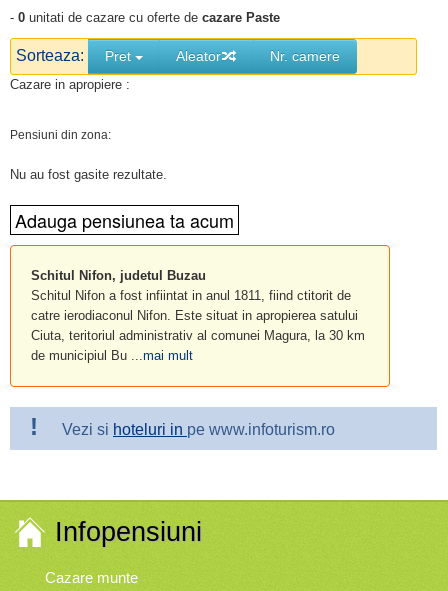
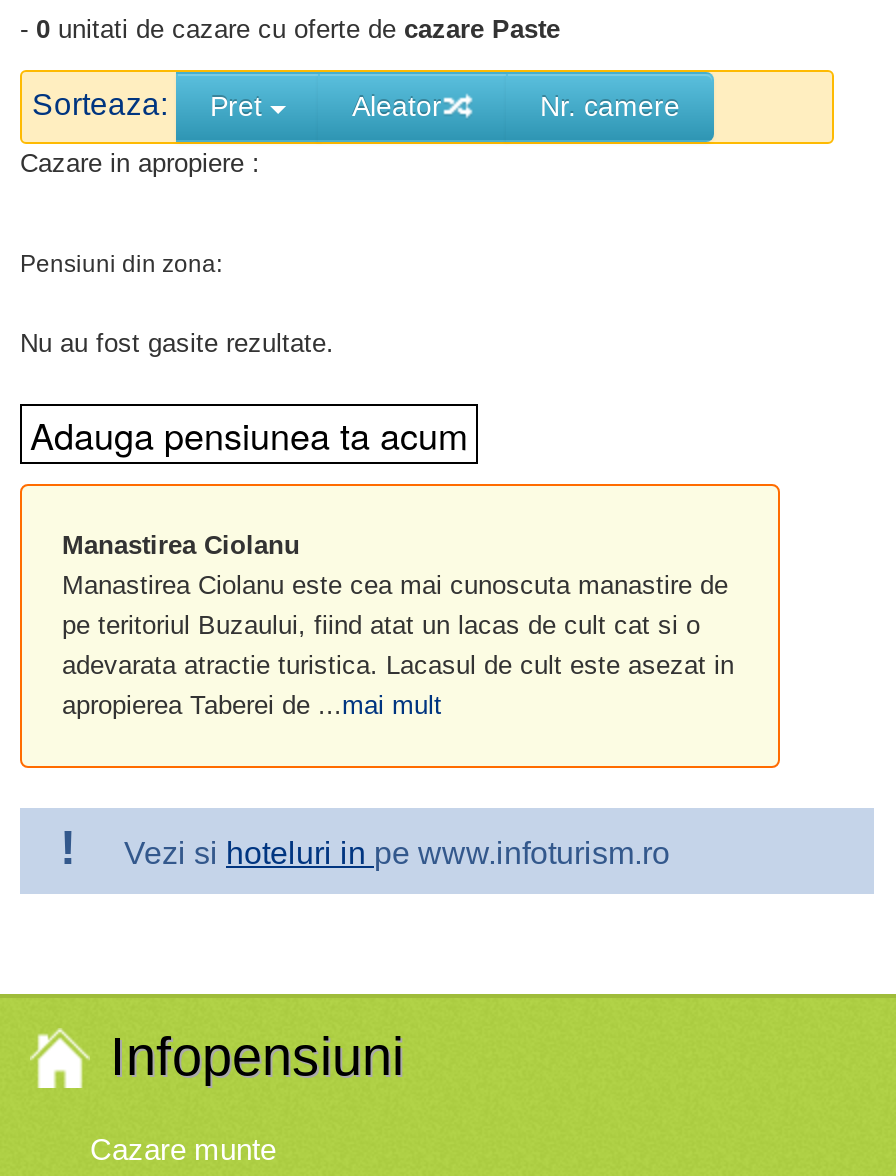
- Schitul Nifon, judetul Buzau
- Schitul Nifon a fost infiintat in anul 1811, fiind ctitorit de
- catre ierodiaconul Nifon. Este situat in apropierea satului
- Ciuta, teritoriul administrativ al comunei Magura, la 30 km
- de municipiul Bu ...mai mult
+ Manastirea Ciolanu
+ Manastirea Ciolanu este cea mai cunoscuta manastire de
+ pe teritoriul Buzaului, fiind atat un lacas de cult cat si o
+ adevarata atractie turistica. Lacasul de cult este asezat in
+ apropierea Taberei de ...mai mult
